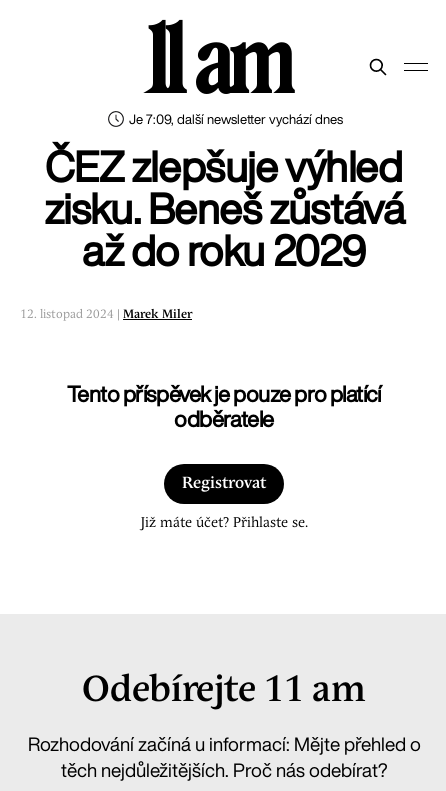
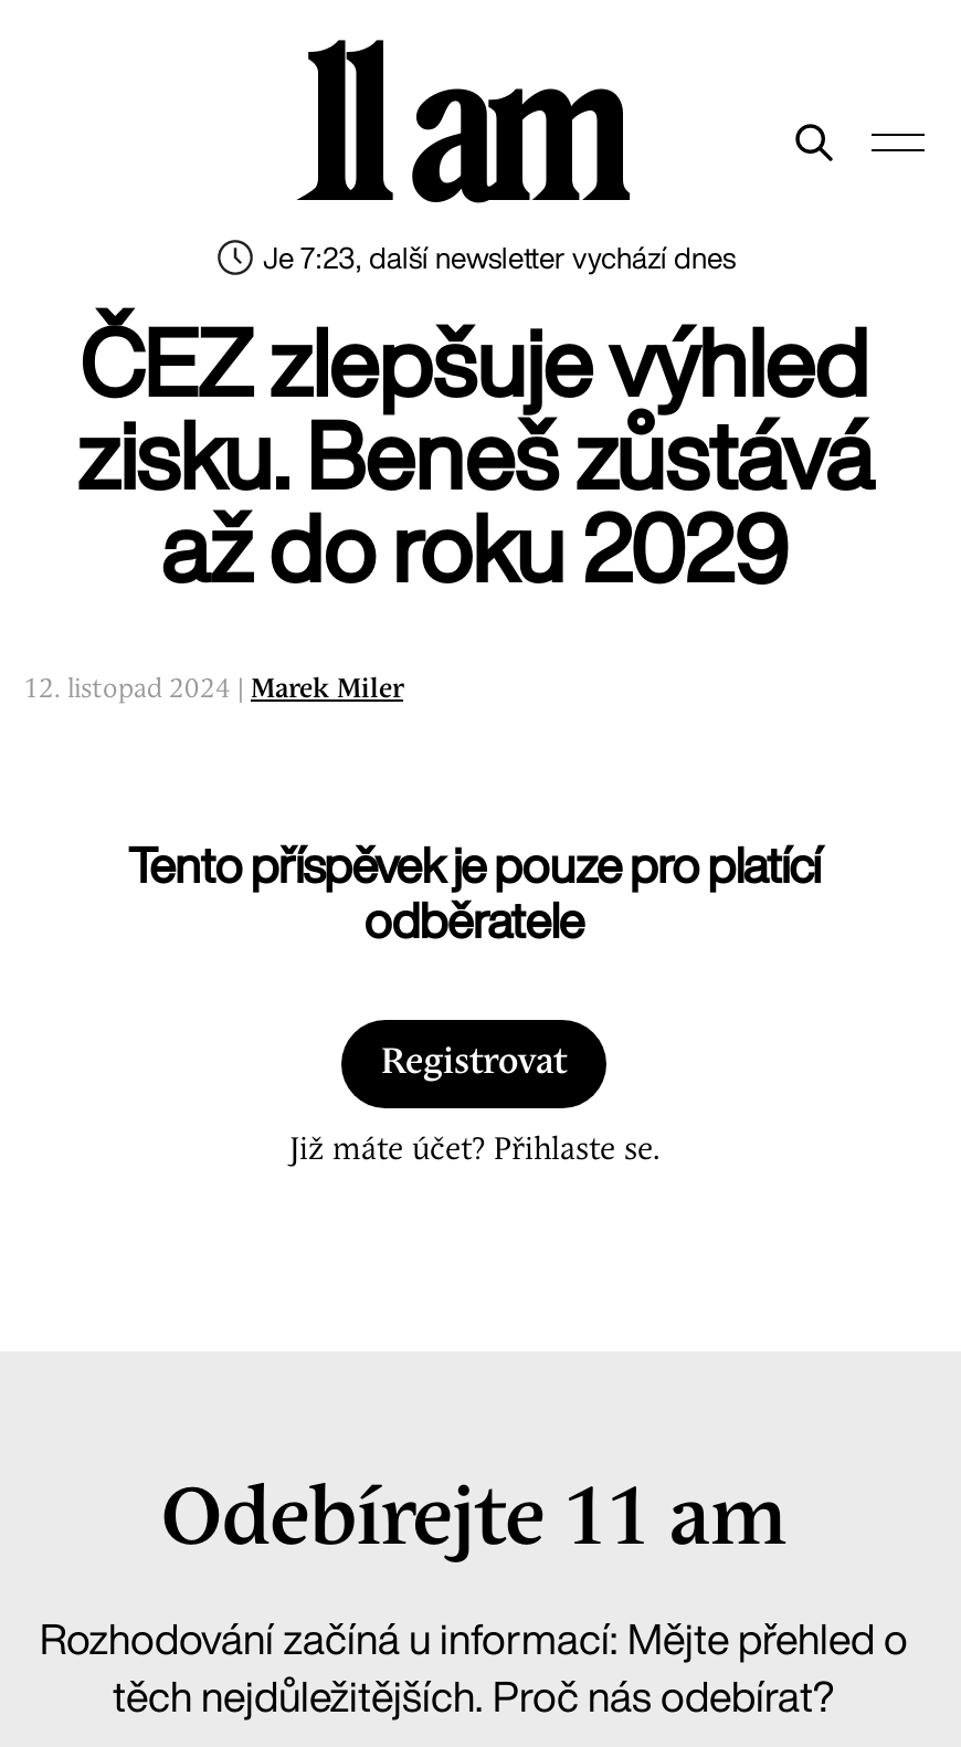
- Je 7:09, další newsletter vychází dnes
+ Je 7:23, další newsletter vychází dnes
